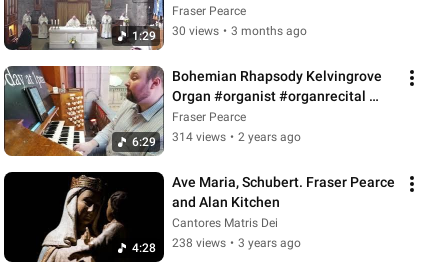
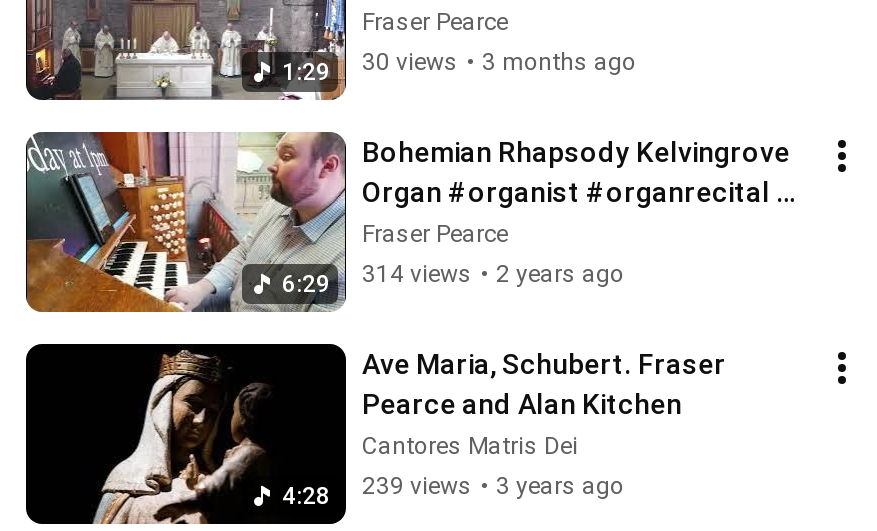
- 238 views • 3 years ago
+ 239 views • 3 years ago
